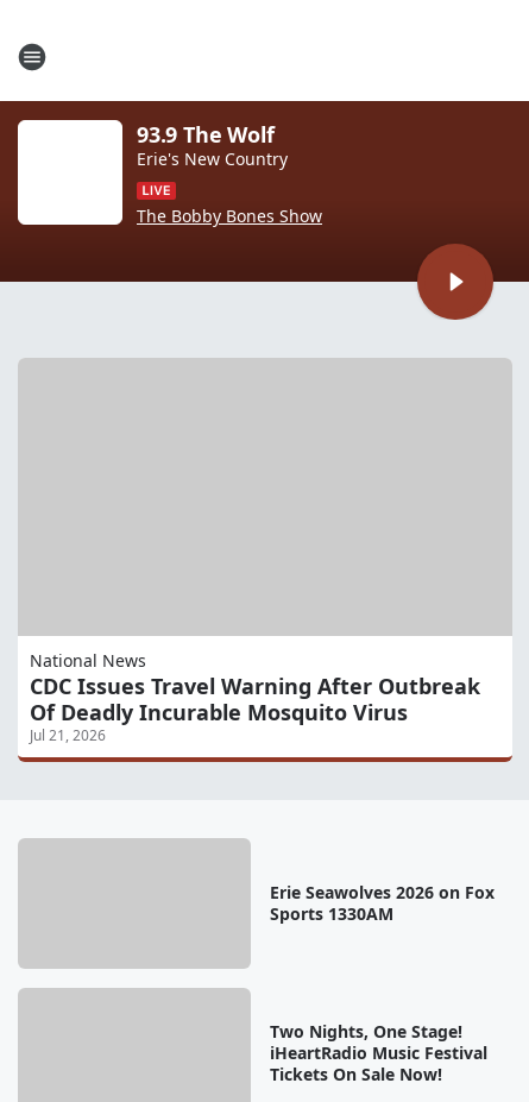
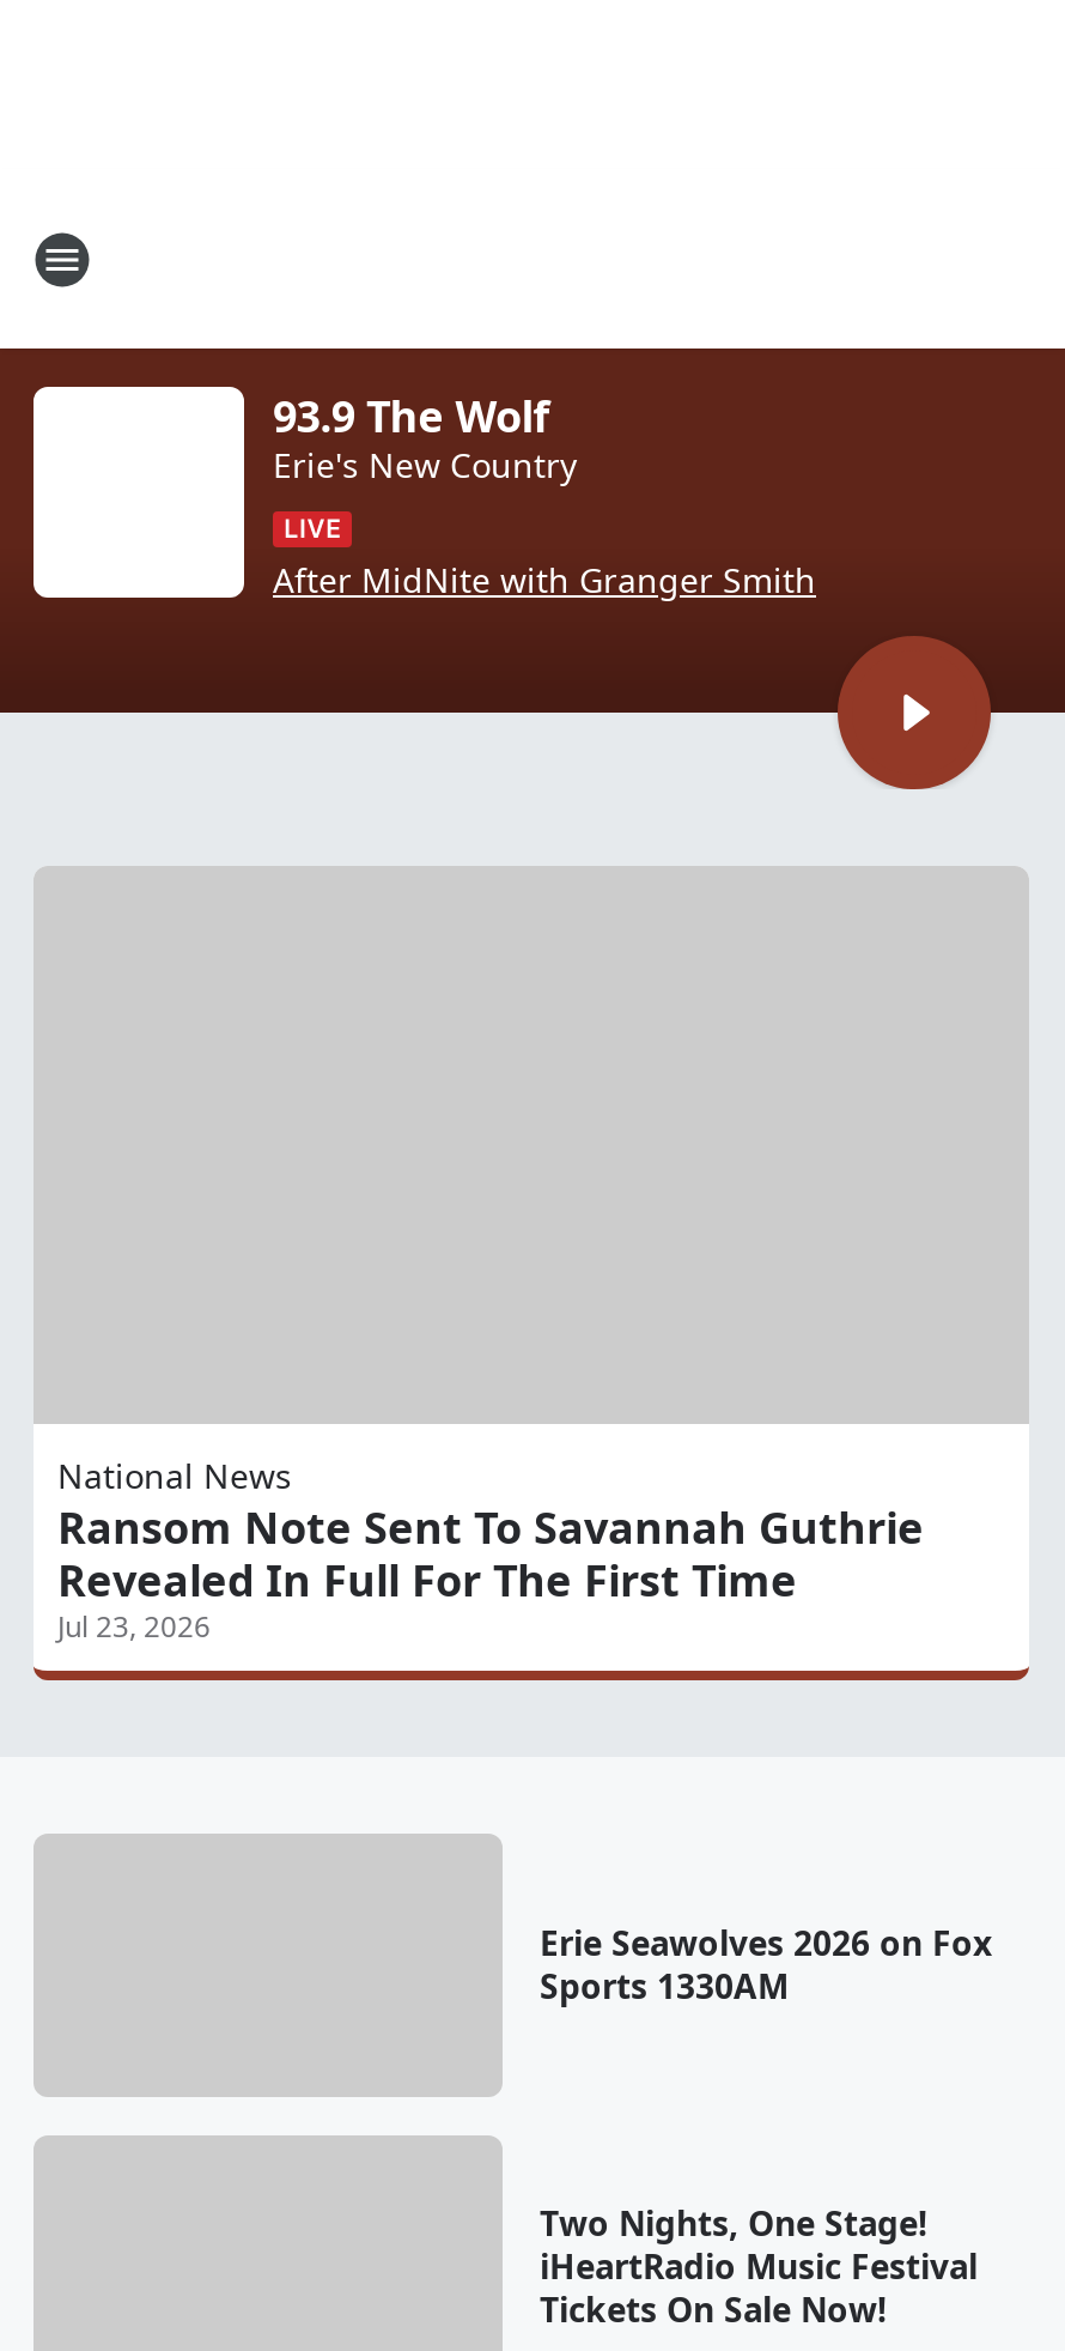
- The Bobby Bones Show
+ After MidNite with Granger Smith

- CDC Issues Travel Warning After Outbreak
- Of Deadly Incurable Mosquito Virus
- Jul 21, 2026
+ Ransom Note Sent To Savannah Guthrie
+ Revealed In Full For The First Time
+ Jul 23, 2026
